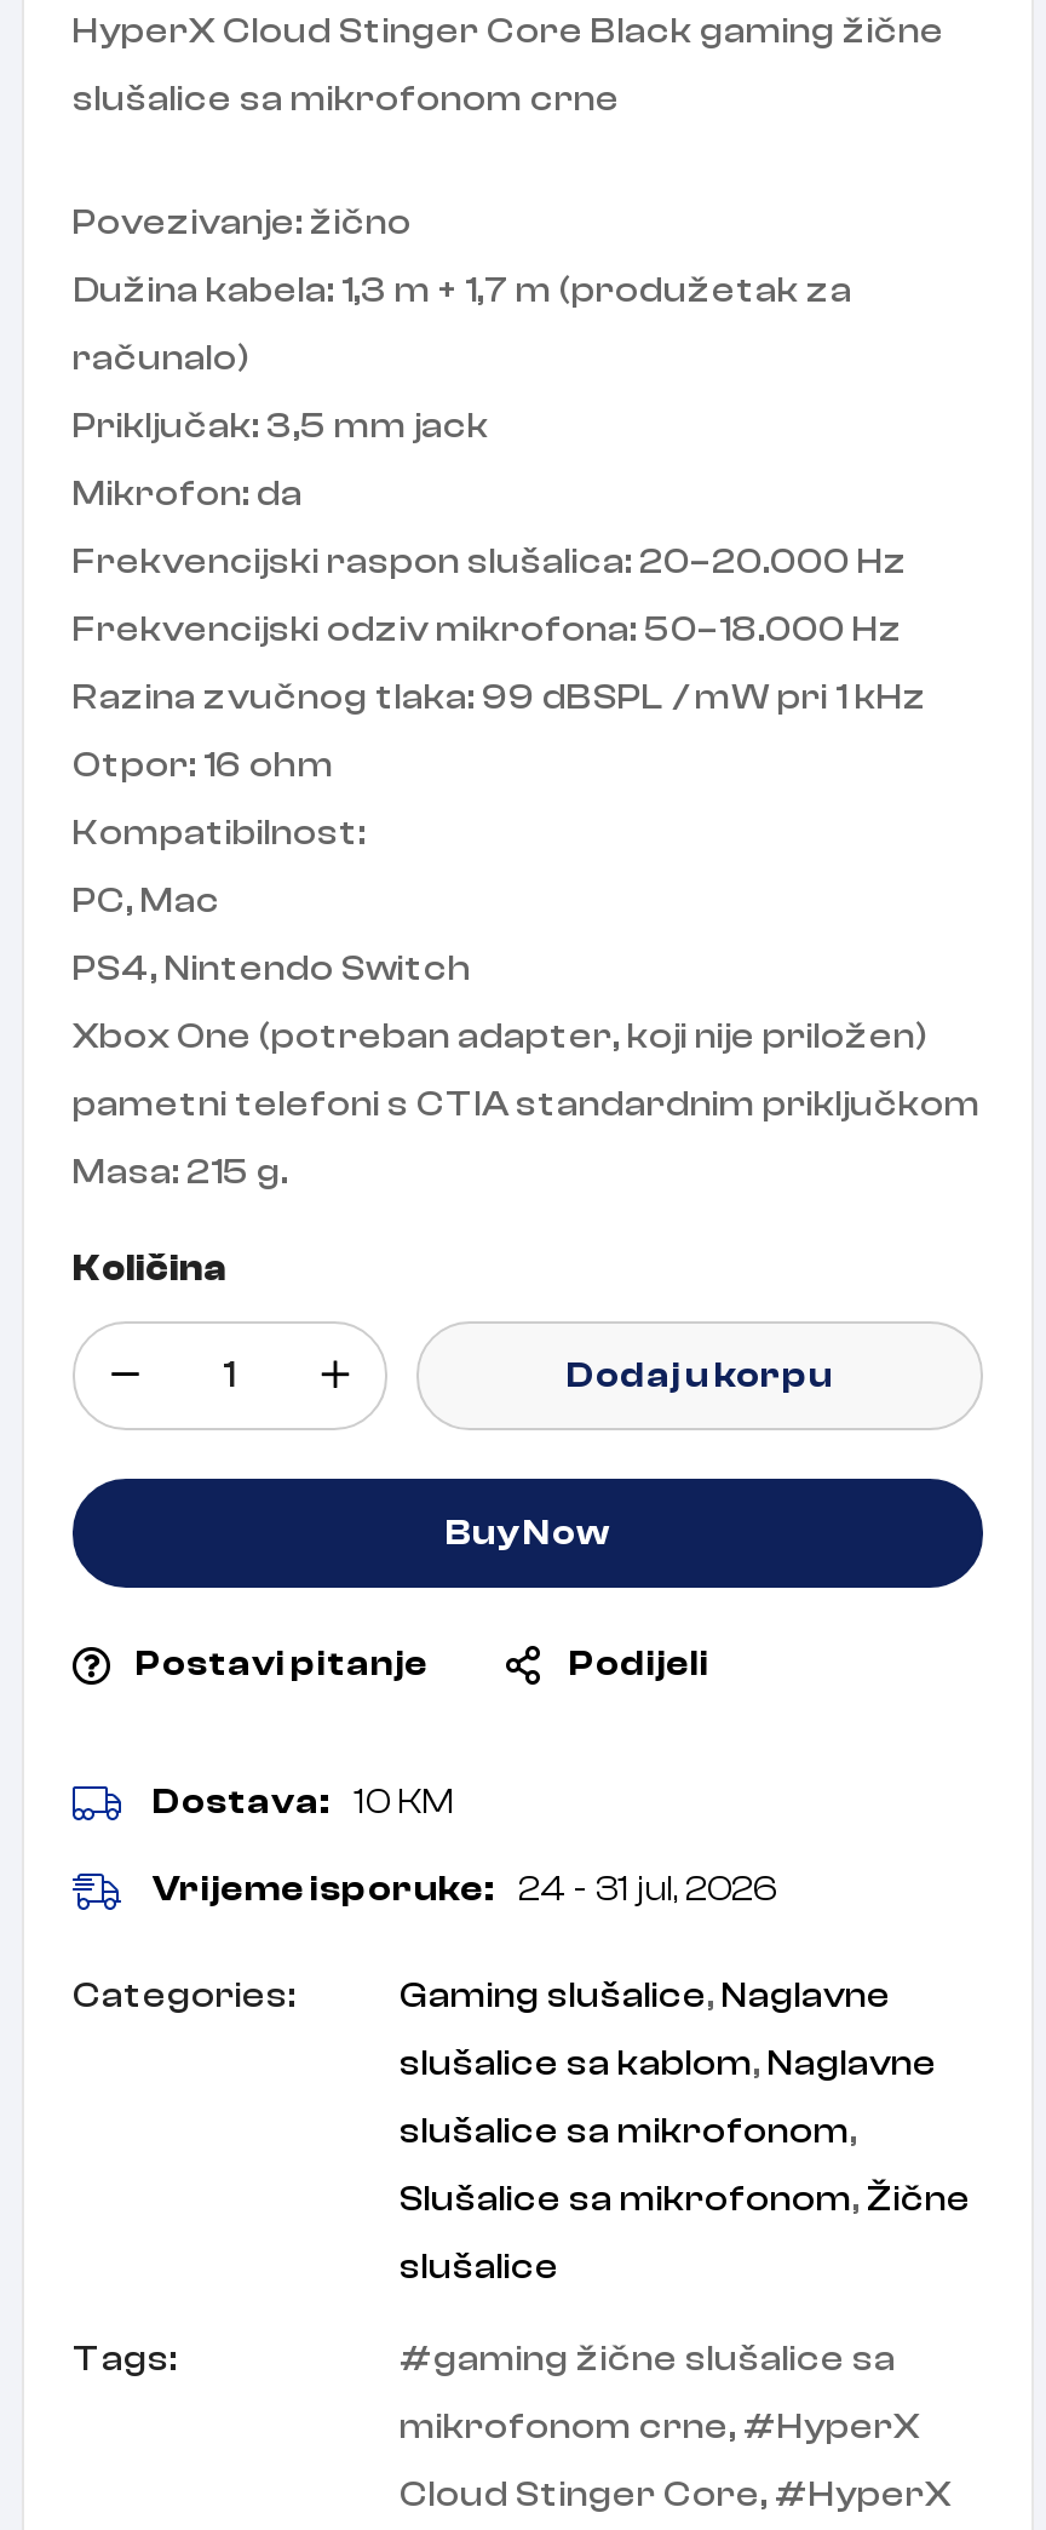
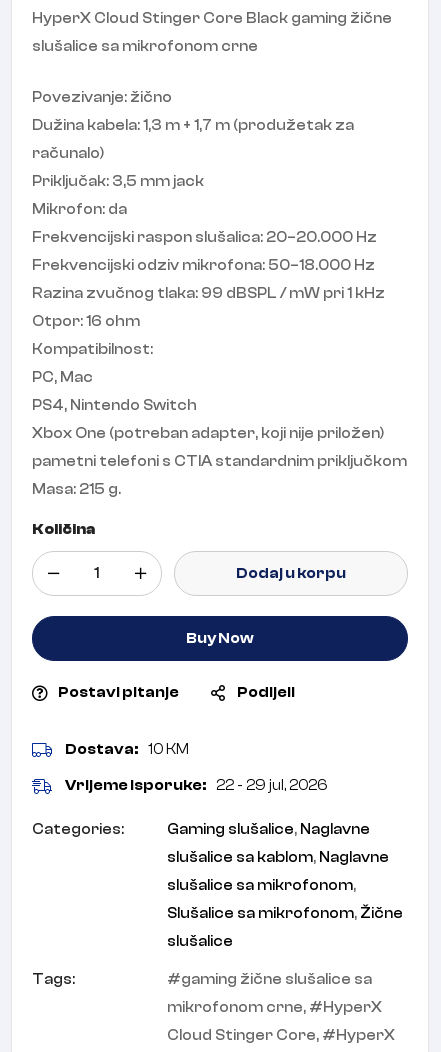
- Vrijeme isporuke: 24 - 31 jul, 2026
+ Vrijeme isporuke: 22 - 29 jul, 2026
